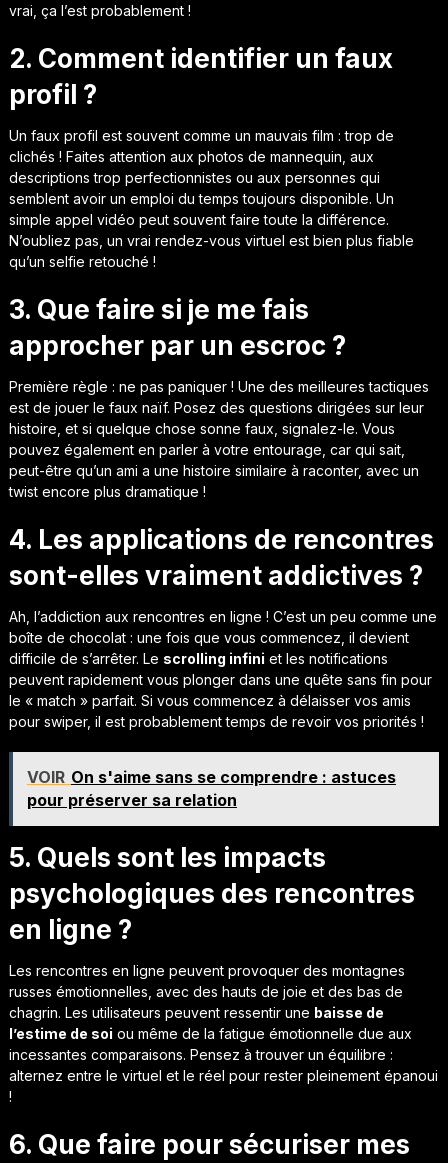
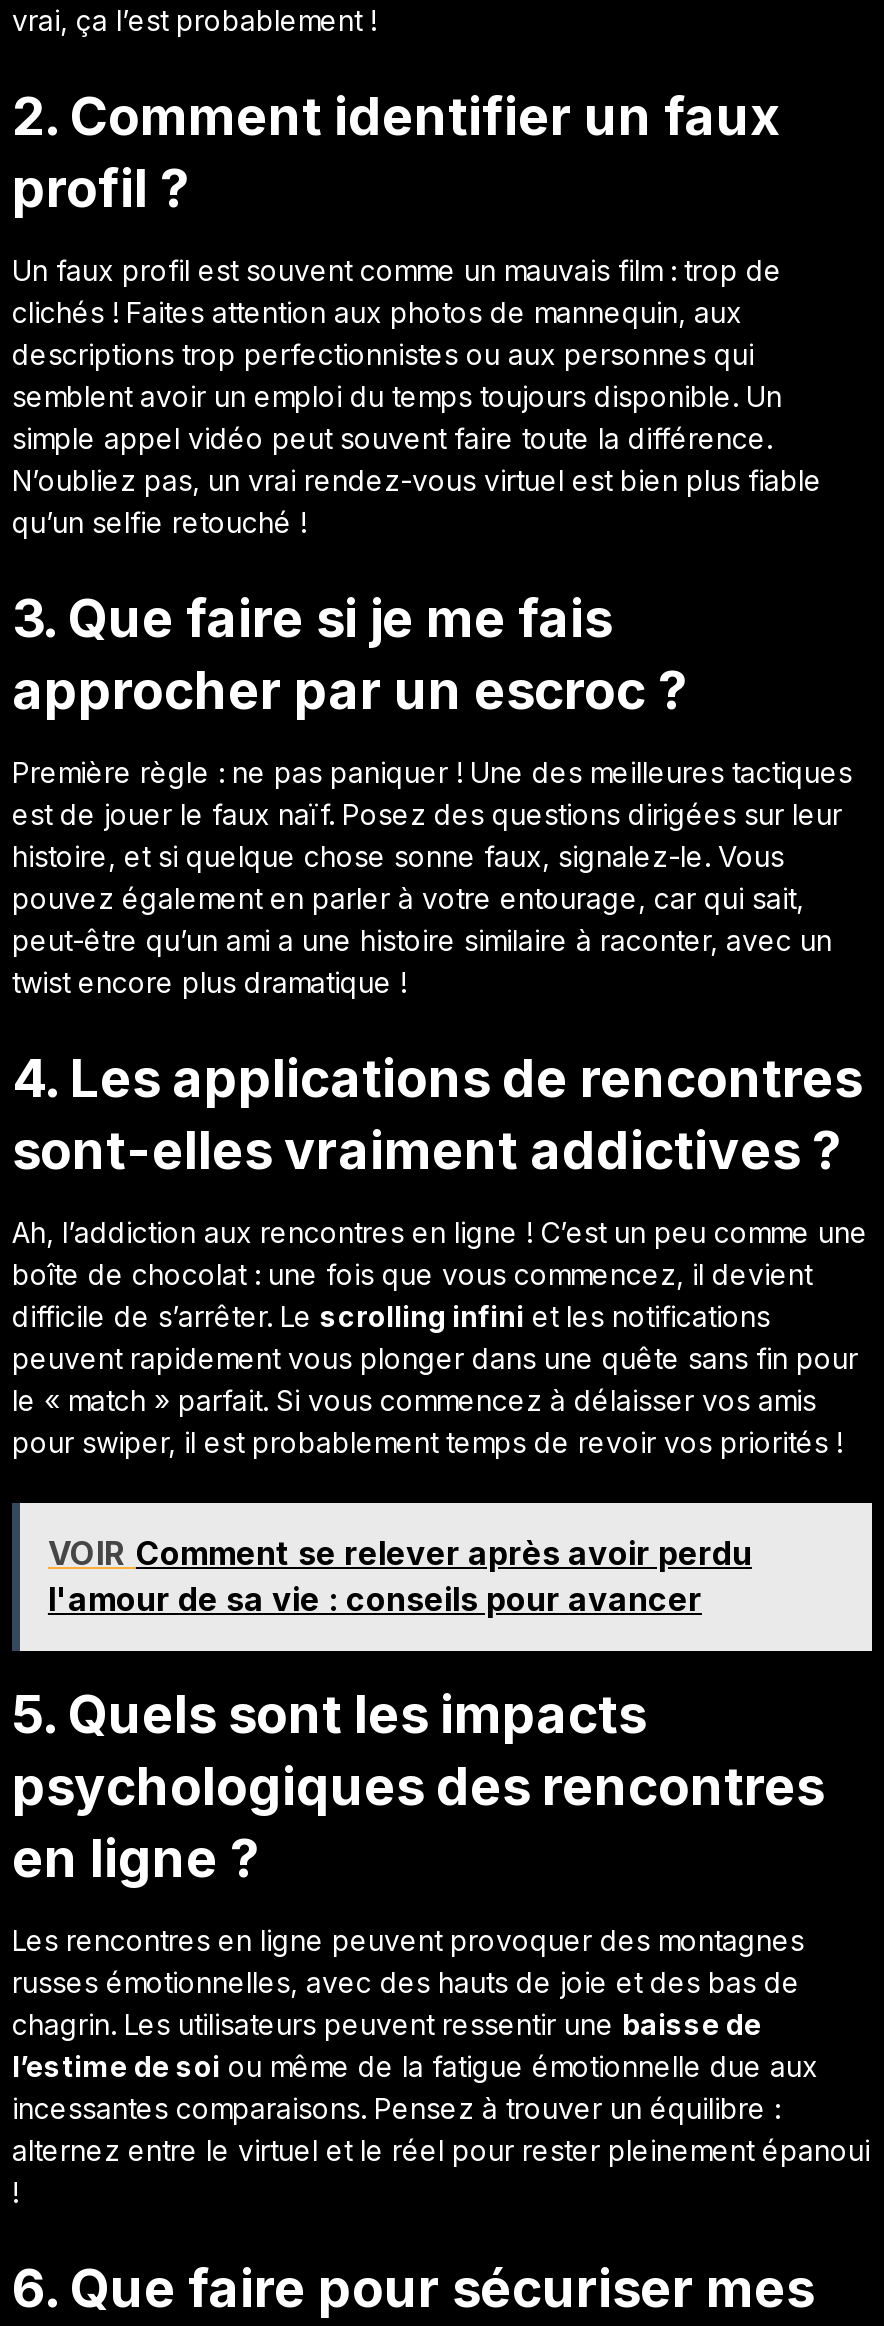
- VOIR On s'aime sans se comprendre : astuces
- pour préserver sa relation
+ VOIR Comment se relever après avoir perdu
+ l'amour de sa vie : conseils pour avancer
